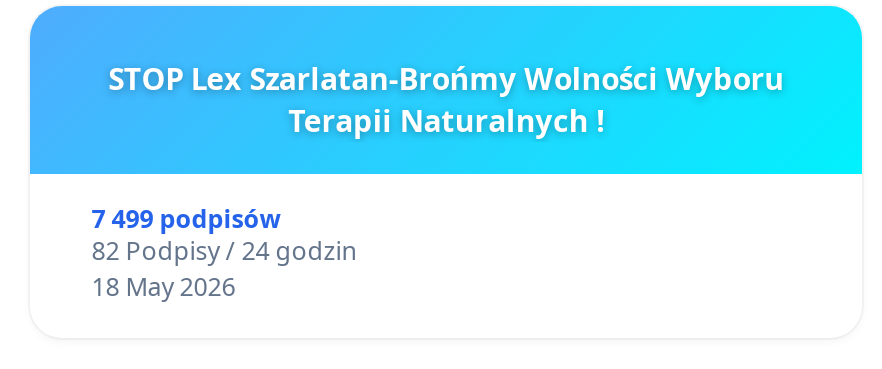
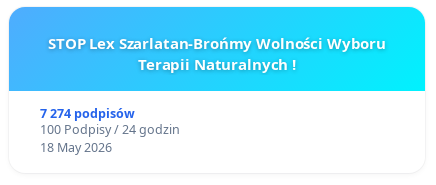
- 7 499 podpisów
+ 7 274 podpisów

- 82 Podpisy / 24 godzin
+ 100 Podpisy / 24 godzin
